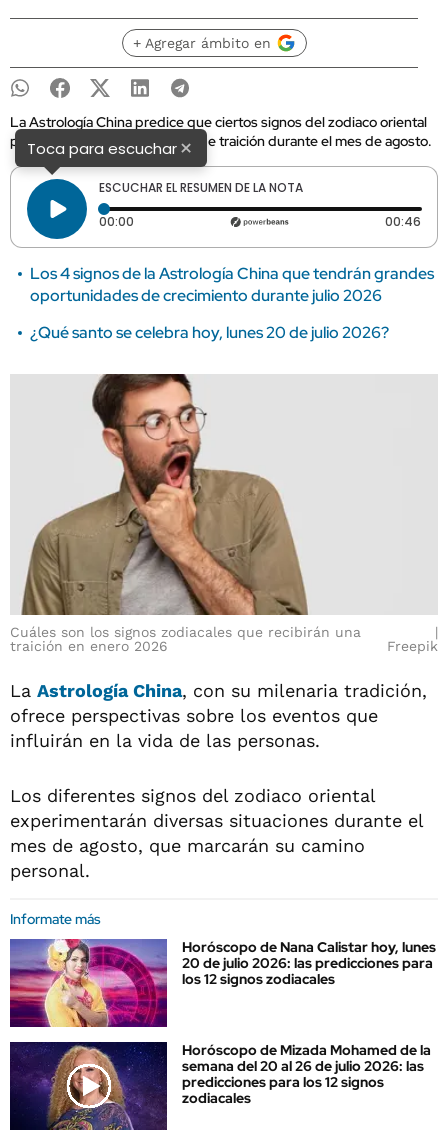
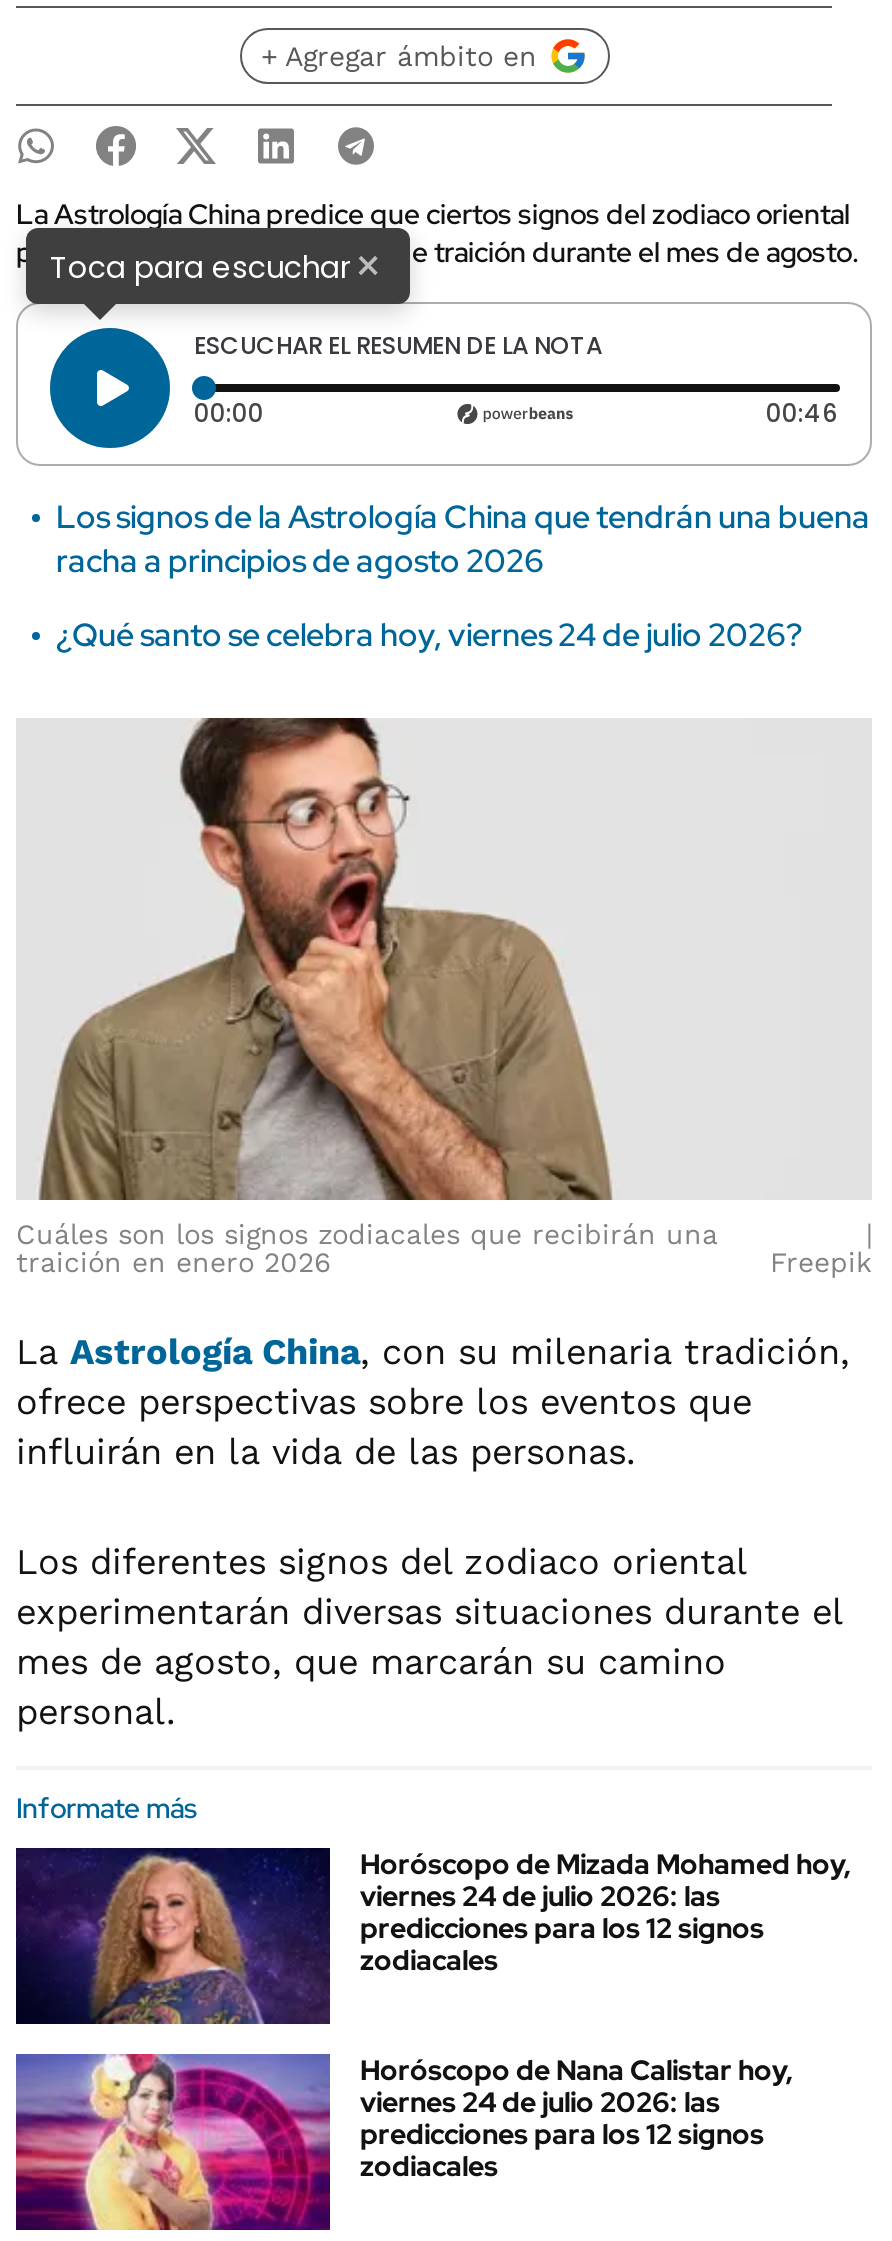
- Los 4 signos de la Astrología China que tendrán grandes
- oportunidades de crecimiento durante julio 2026
+ Los signos de la Astrología China que tendrán una buena
+ racha a principios de agosto 2026

- ¿Qué santo se celebra hoy, lunes 20 de julio 2026?
+ ¿Qué santo se celebra hoy, viernes 24 de julio 2026?

moved down: [image]

- Horóscopo de Nana Calistar hoy, lunes
- 20 de julio 2026: las predicciones para
- los 12 signos zodiacales
+ Horóscopo de Mizada Mohamed hoy,
+ viernes 24 de julio 2026: las
+ predicciones para los 12 signos
+ zodiacales

moved up: [image]

- Horóscopo de Mizada Mohamed de la
- semana del 20 al 26 de julio 2026: las
+ Horóscopo de Nana Calistar hoy,
+ viernes 24 de julio 2026: las
